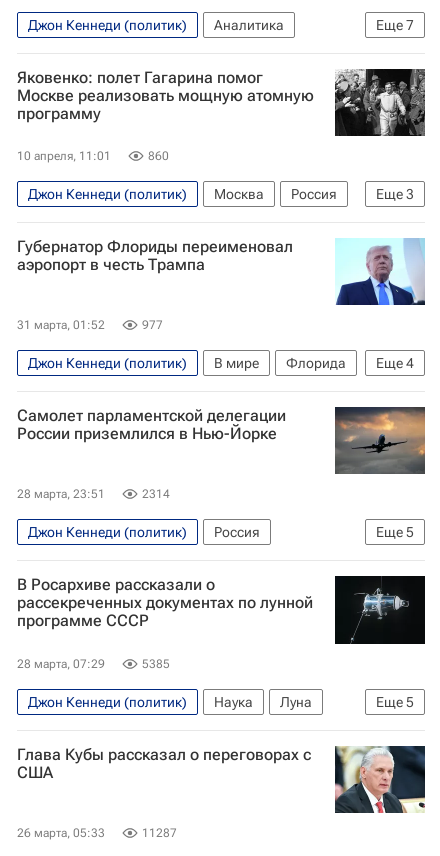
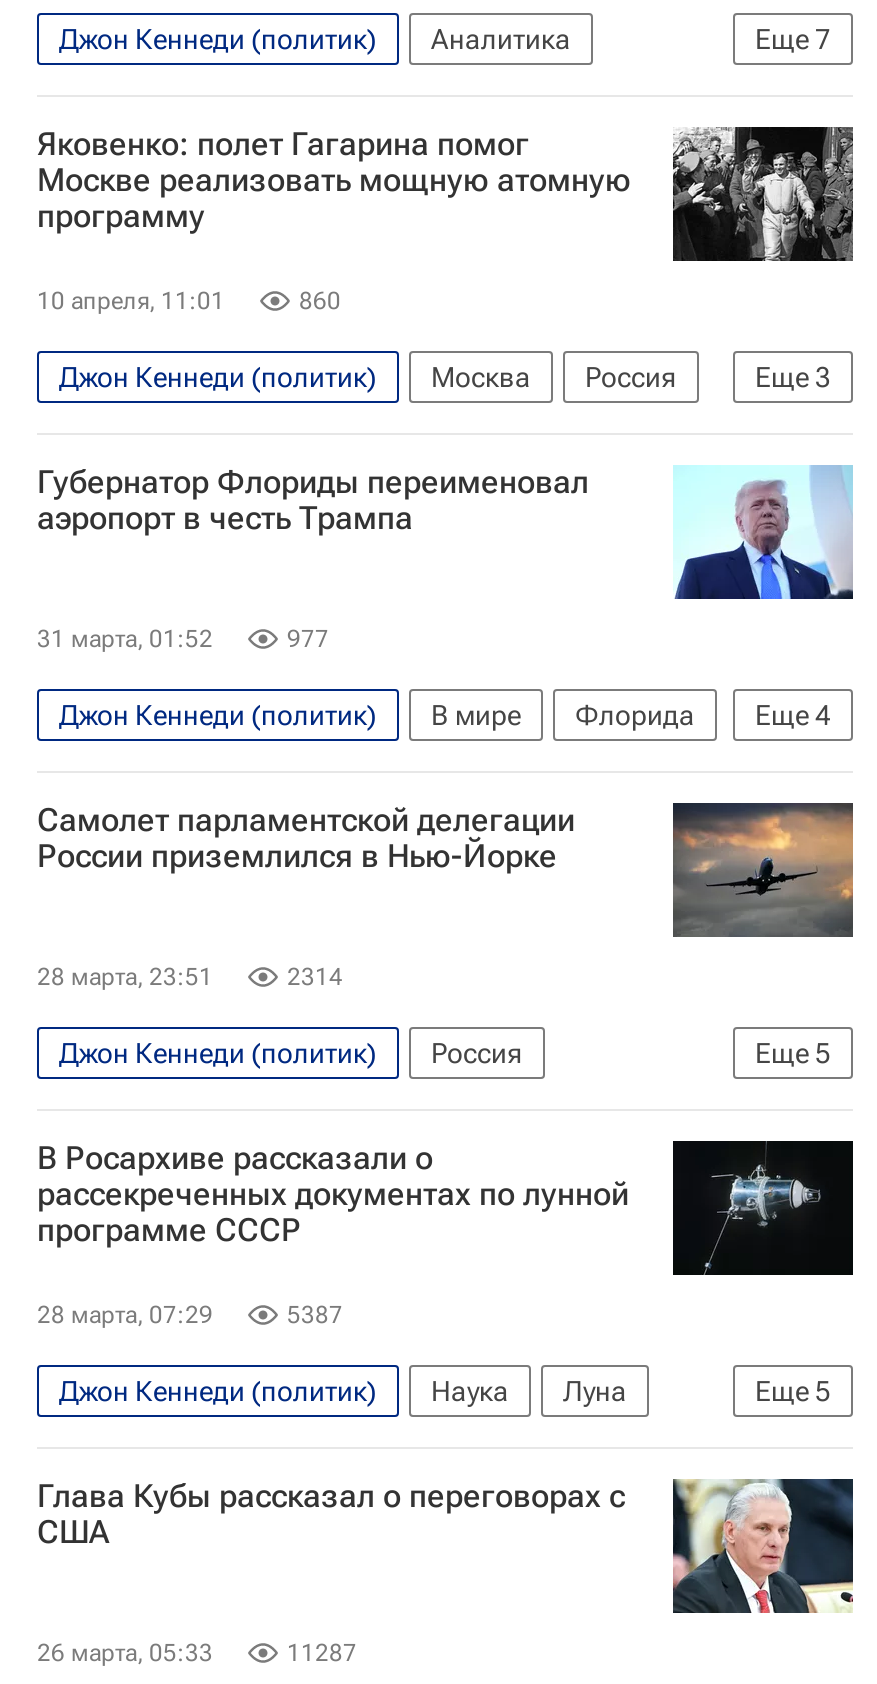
- 5385
+ 5387
